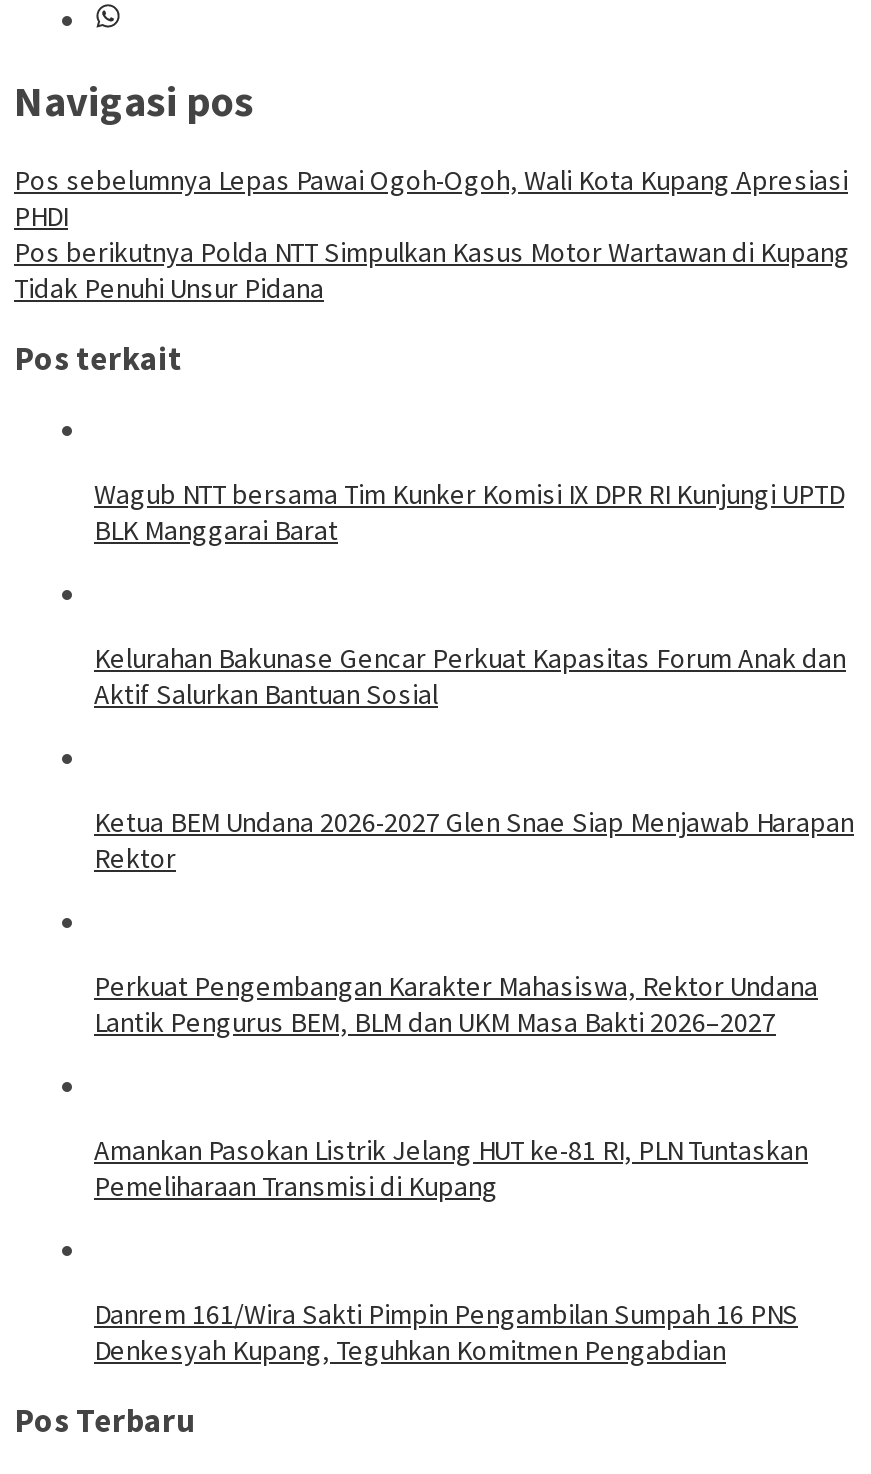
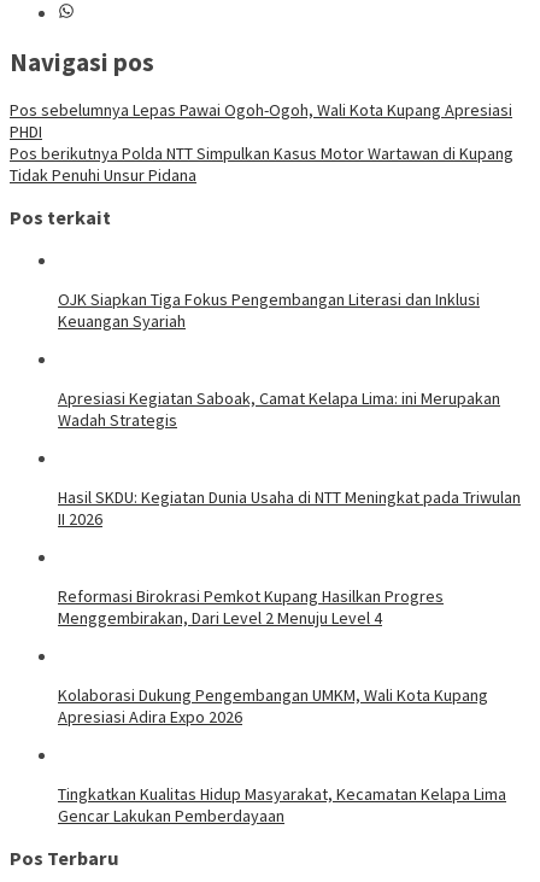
- Wagub NTT bersama Tim Kunker Komisi IX DPR RI Kunjungi UPTD
- BLK Manggarai Barat
+ OJK Siapkan Tiga Fokus Pengembangan Literasi dan Inklusi
+ Keuangan Syariah

- Kelurahan Bakunase Gencar Perkuat Kapasitas Forum Anak dan
- Aktif Salurkan Bantuan Sosial
+ Apresiasi Kegiatan Saboak, Camat Kelapa Lima: ini Merupakan
+ Wadah Strategis

- Ketua BEM Undana 2026-2027 Glen Snae Siap Menjawab Harapan
- Rektor
+ Hasil SKDU: Kegiatan Dunia Usaha di NTT Meningkat pada Triwulan
+ II 2026

- Perkuat Pengembangan Karakter Mahasiswa, Rektor Undana
- Lantik Pengurus BEM, BLM dan UKM Masa Bakti 2026–2027
+ Reformasi Birokrasi Pemkot Kupang Hasilkan Progres
+ Menggembirakan, Dari Level 2 Menuju Level 4

- Amankan Pasokan Listrik Jelang HUT ke-81 RI, PLN Tuntaskan
- Pemeliharaan Transmisi di Kupang
+ Kolaborasi Dukung Pengembangan UMKM, Wali Kota Kupang
+ Apresiasi Adira Expo 2026

- Danrem 161/Wira Sakti Pimpin Pengambilan Sumpah 16 PNS
- Denkesyah Kupang, Teguhkan Komitmen Pengabdian
+ Tingkatkan Kualitas Hidup Masyarakat, Kecamatan Kelapa Lima
+ Gencar Lakukan Pemberdayaan
